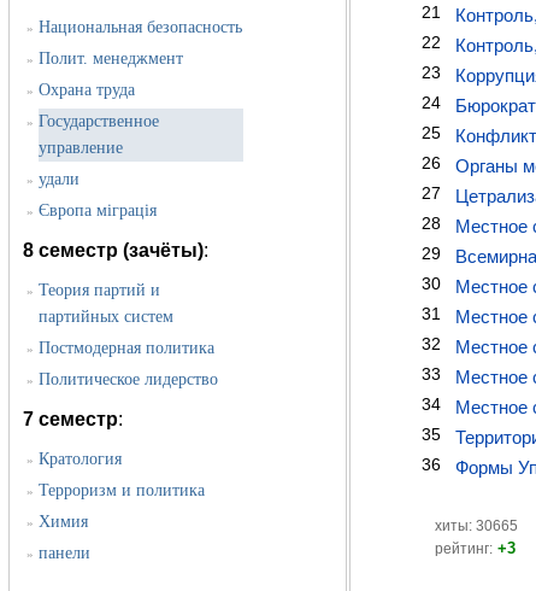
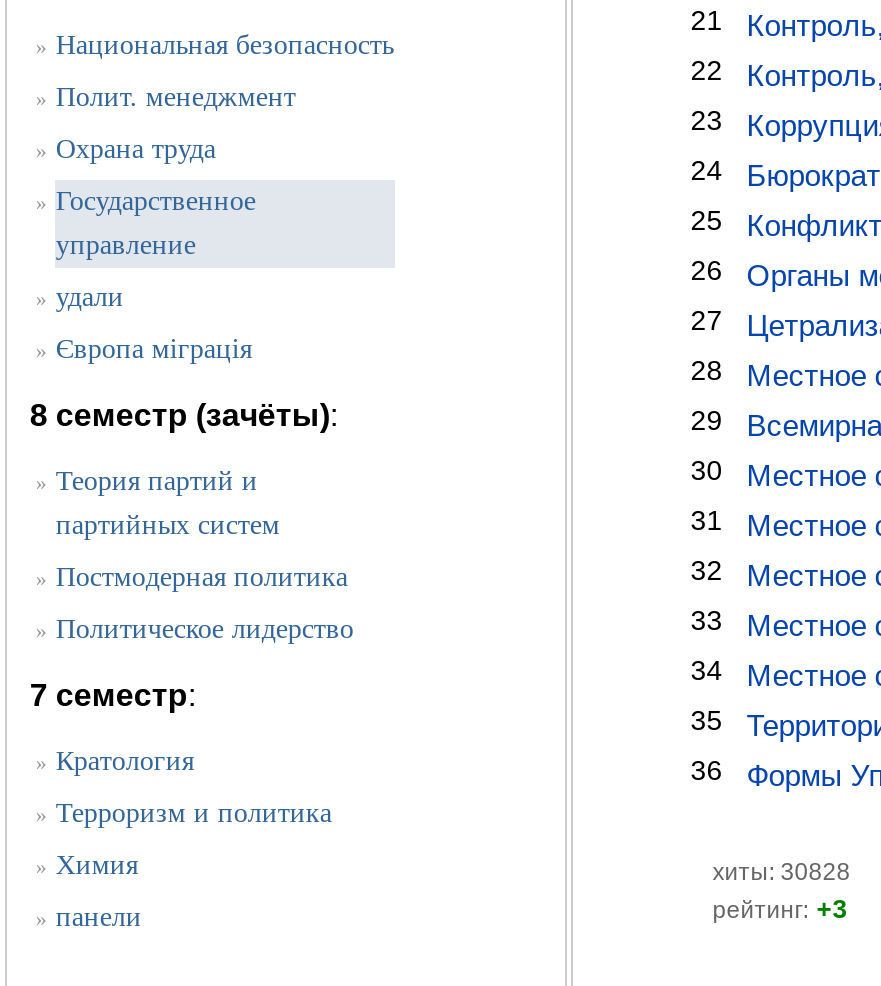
- хиты: 30665
+ хиты: 30828
